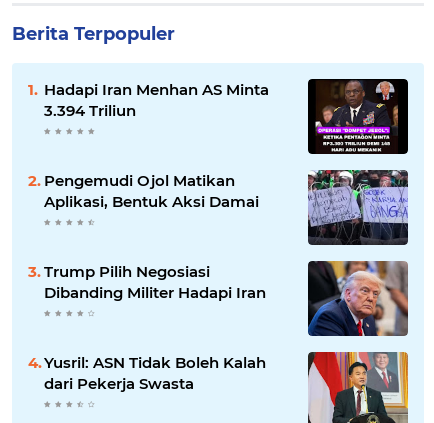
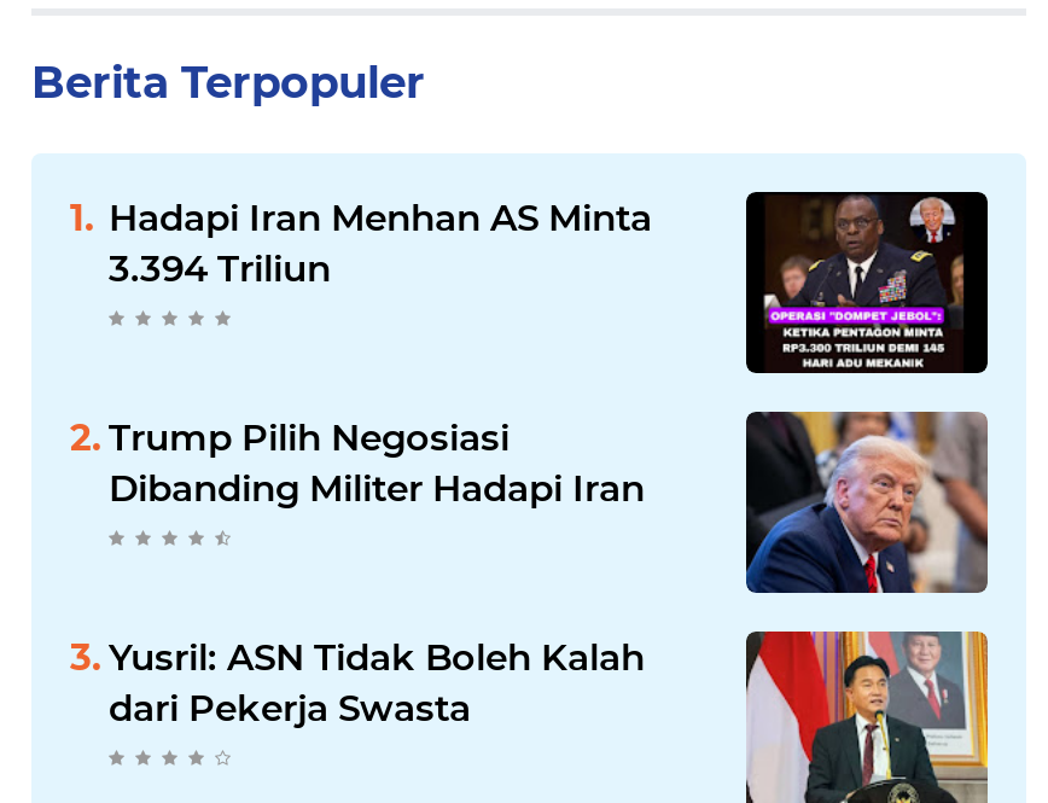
- Pengemudi Ojol Matikan
- Aplikasi, Bentuk Aksi Damai

- [image]
